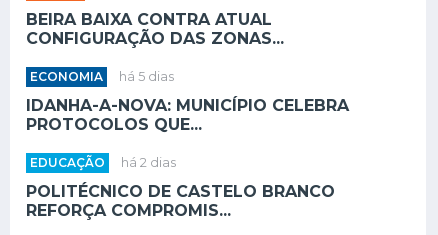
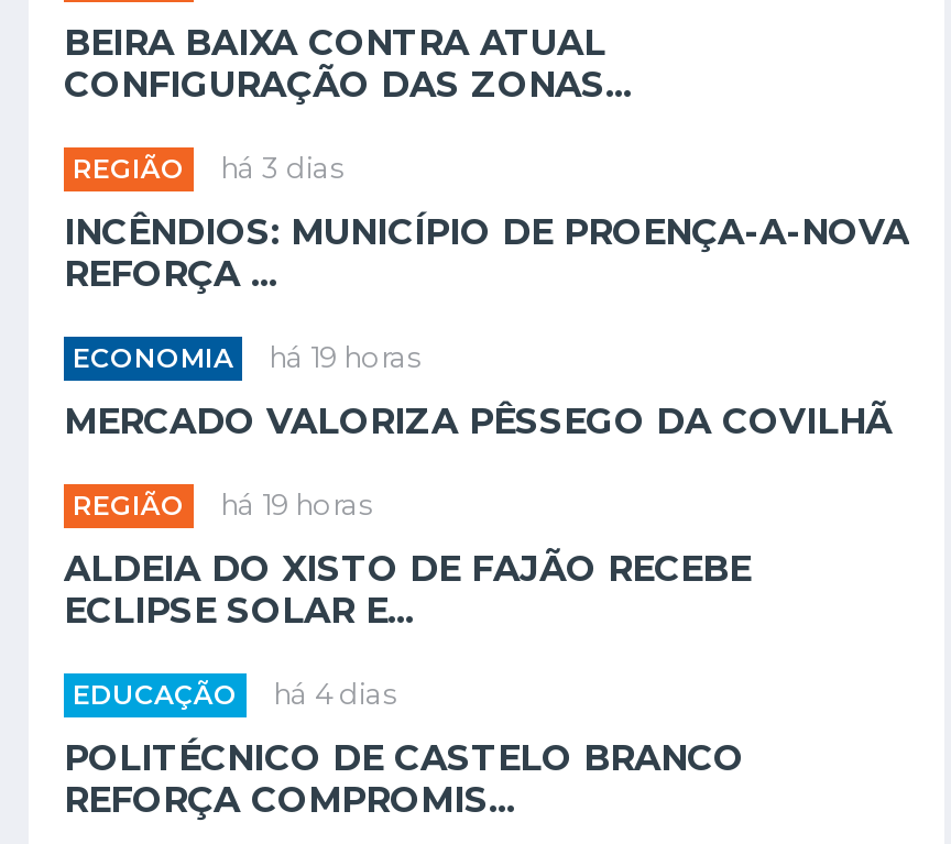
+ REGIÃO
+ há 3 dias
+ INCÊNDIOS: MUNICÍPIO DE PROENÇA-A-NOVA
+ REFORÇA ...

- há 5 dias
- IDANHA-A-NOVA: MUNICÍPIO CELEBRA
- PROTOCOLOS QUE...
+ há 19 horas
+ MERCADO VALORIZA PÊSSEGO DA COVILHÃ
+ REGIÃO
+ há 19 horas
+ ALDEIA DO XISTO DE FAJÃO RECEBE
+ ECLIPSE SOLAR E...

- EDUCAÇÃO há 2 dias
+ EDUCAÇÃO há 4 dias
